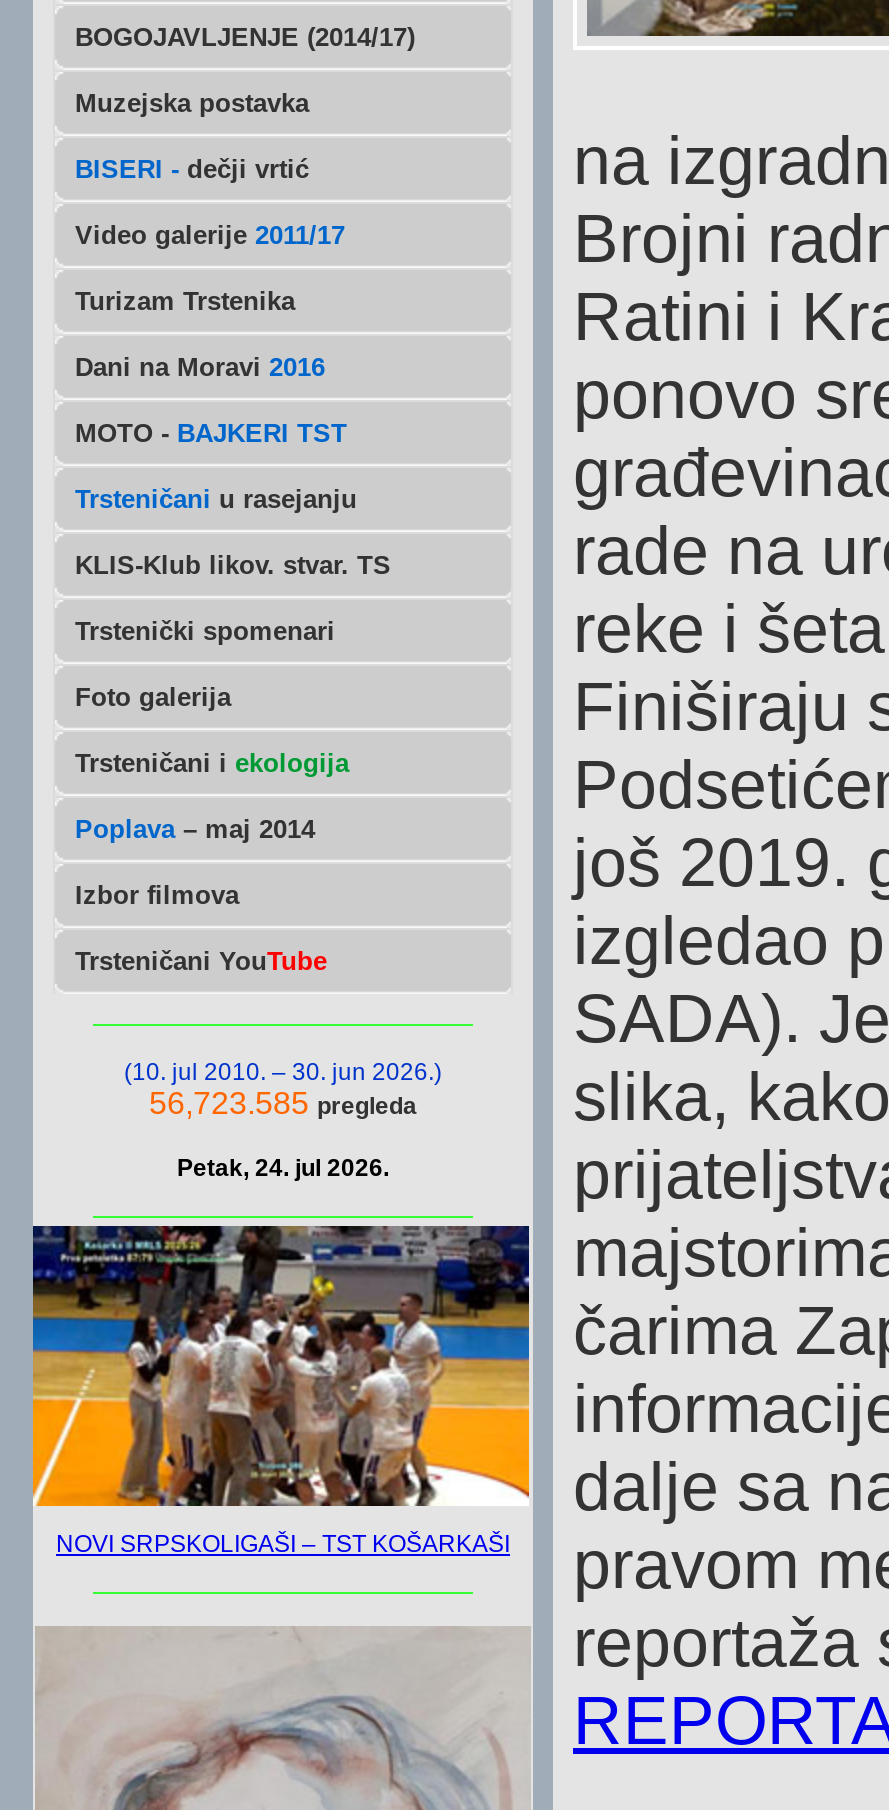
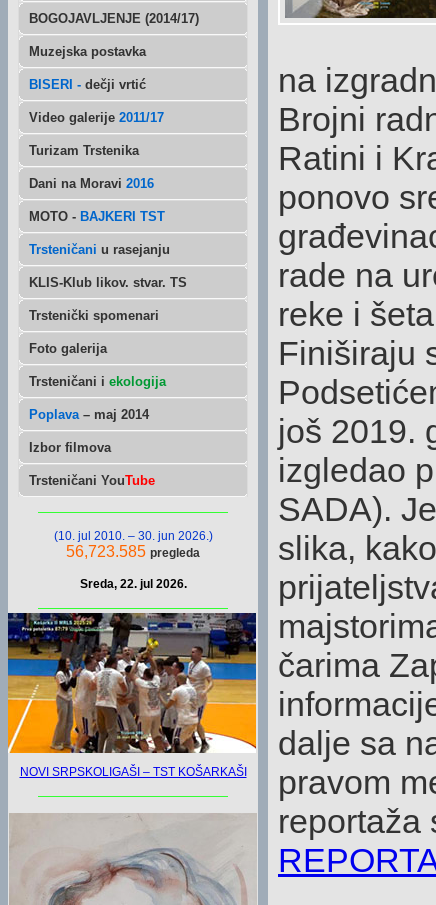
- Petak, 24. jul 2026.
+ Sreda, 22. jul 2026.
